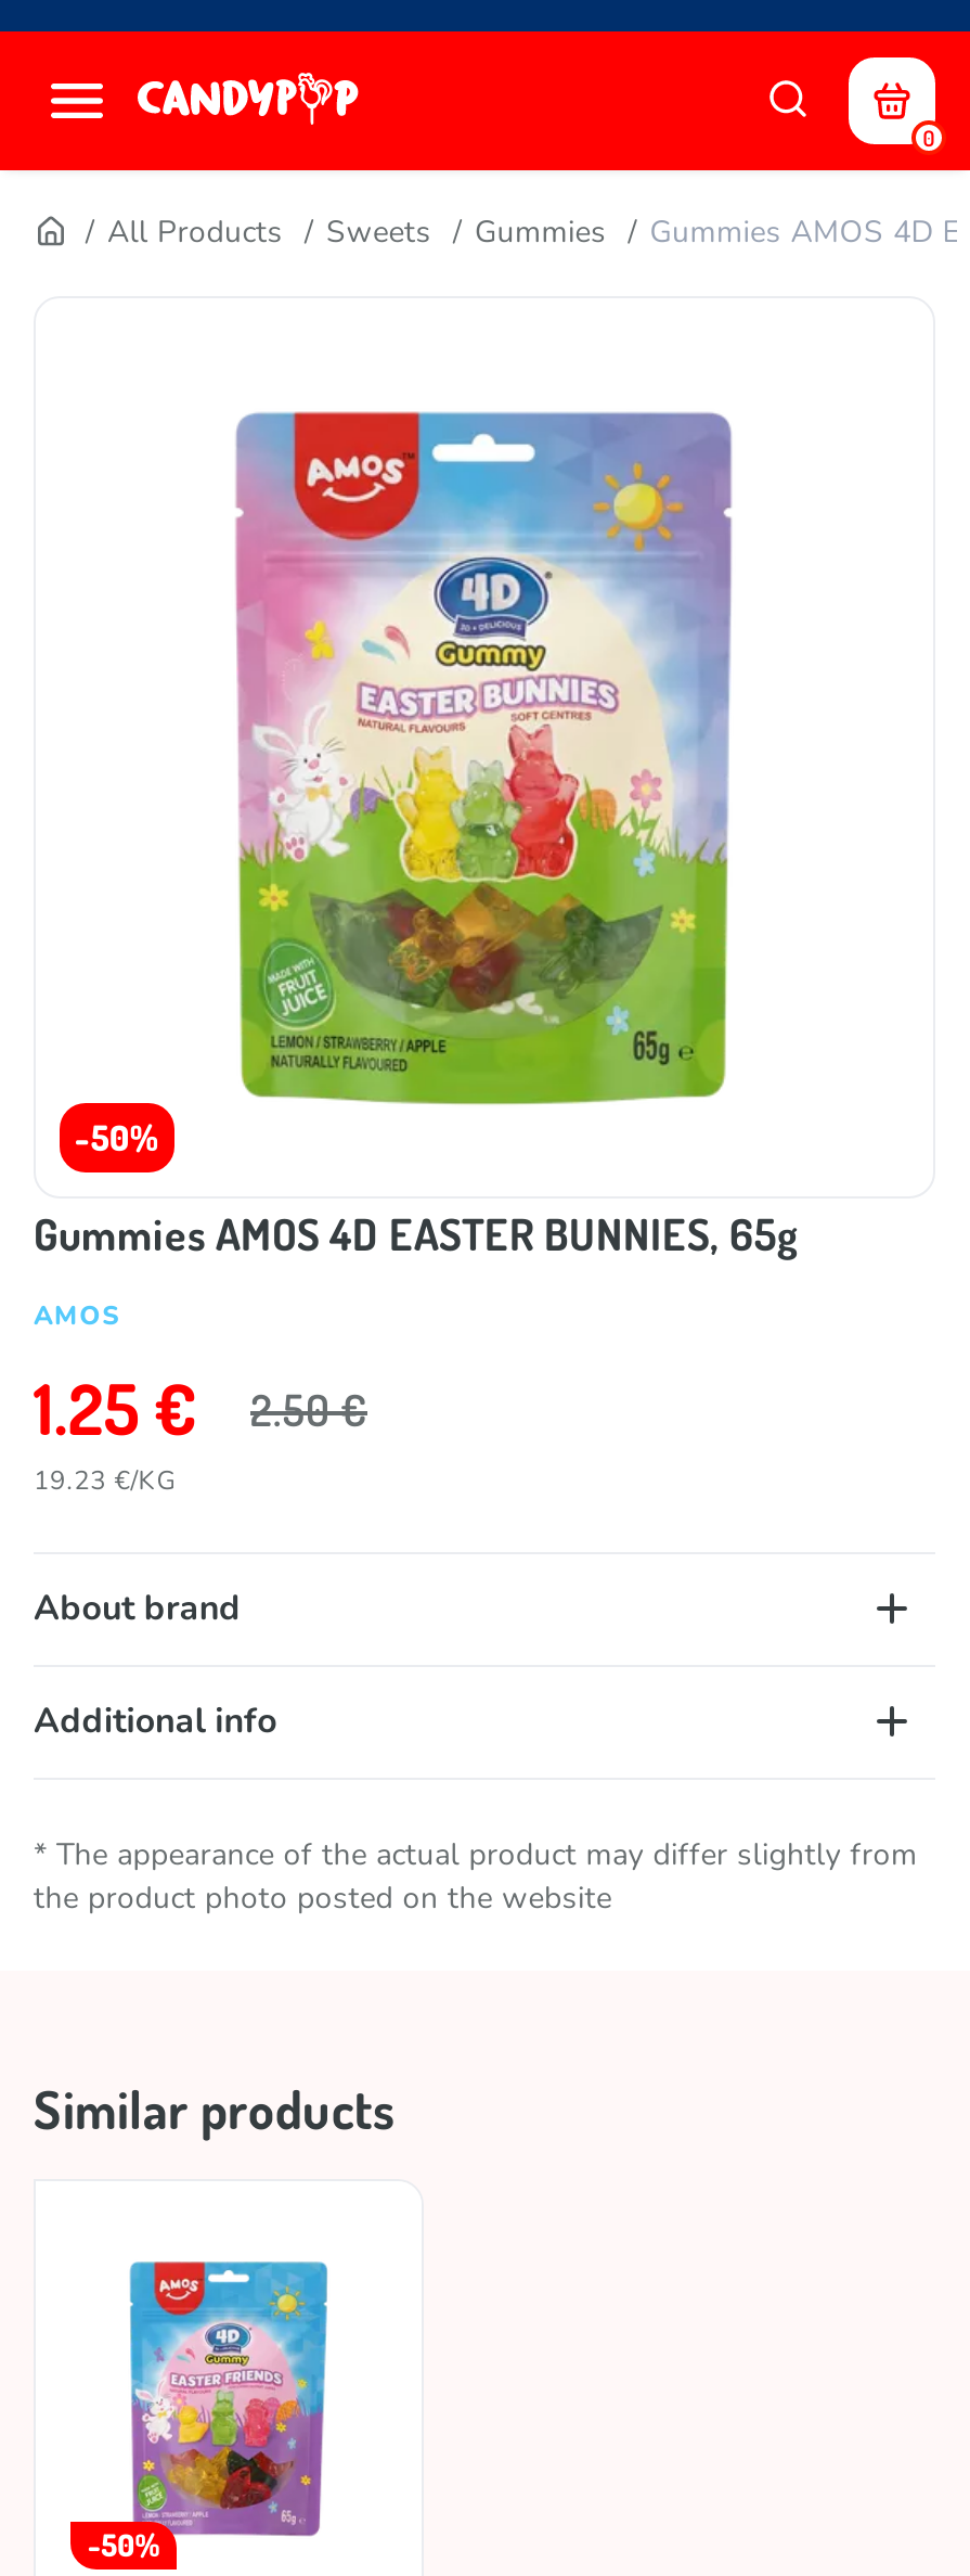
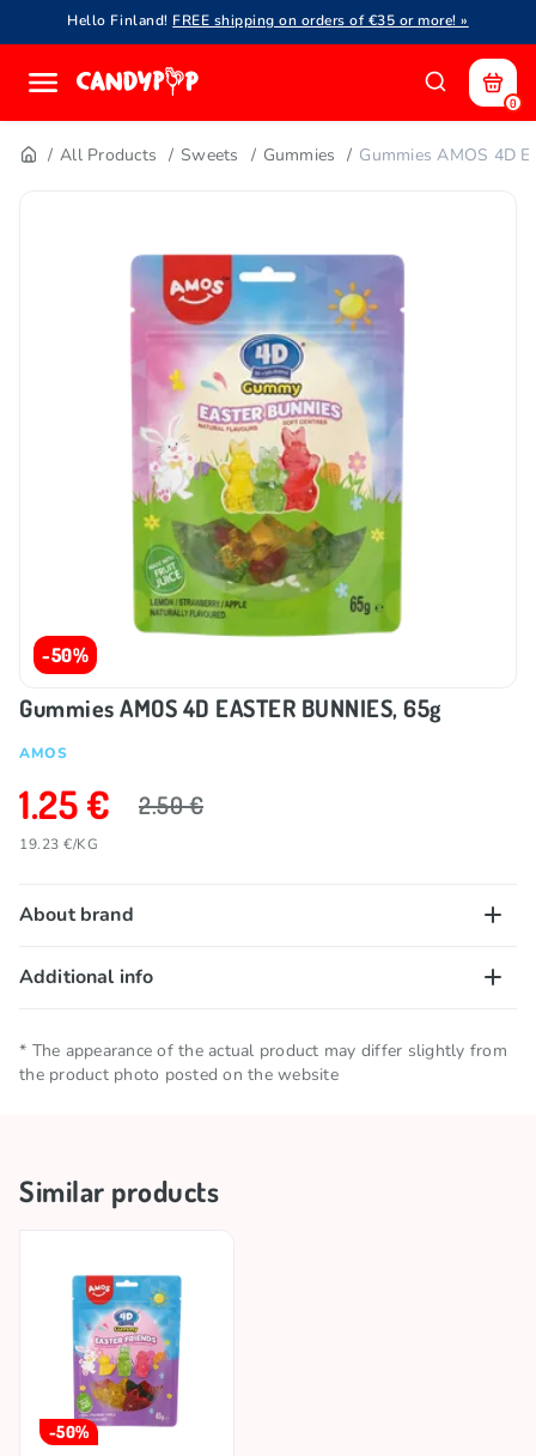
+ Hello Finland! FREE shipping on orders of €35 or more! »
